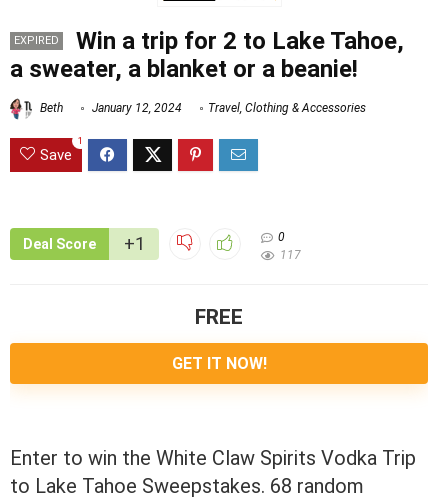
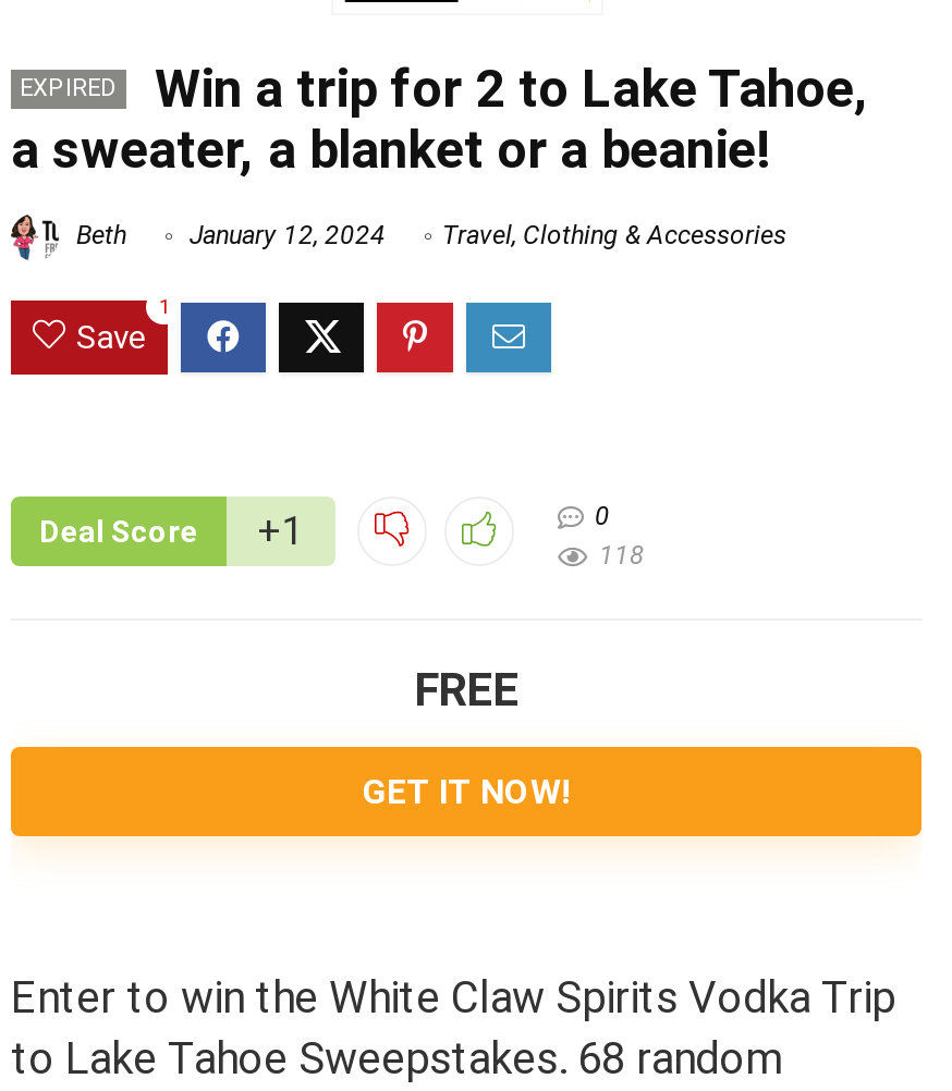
- 117
+ 118
